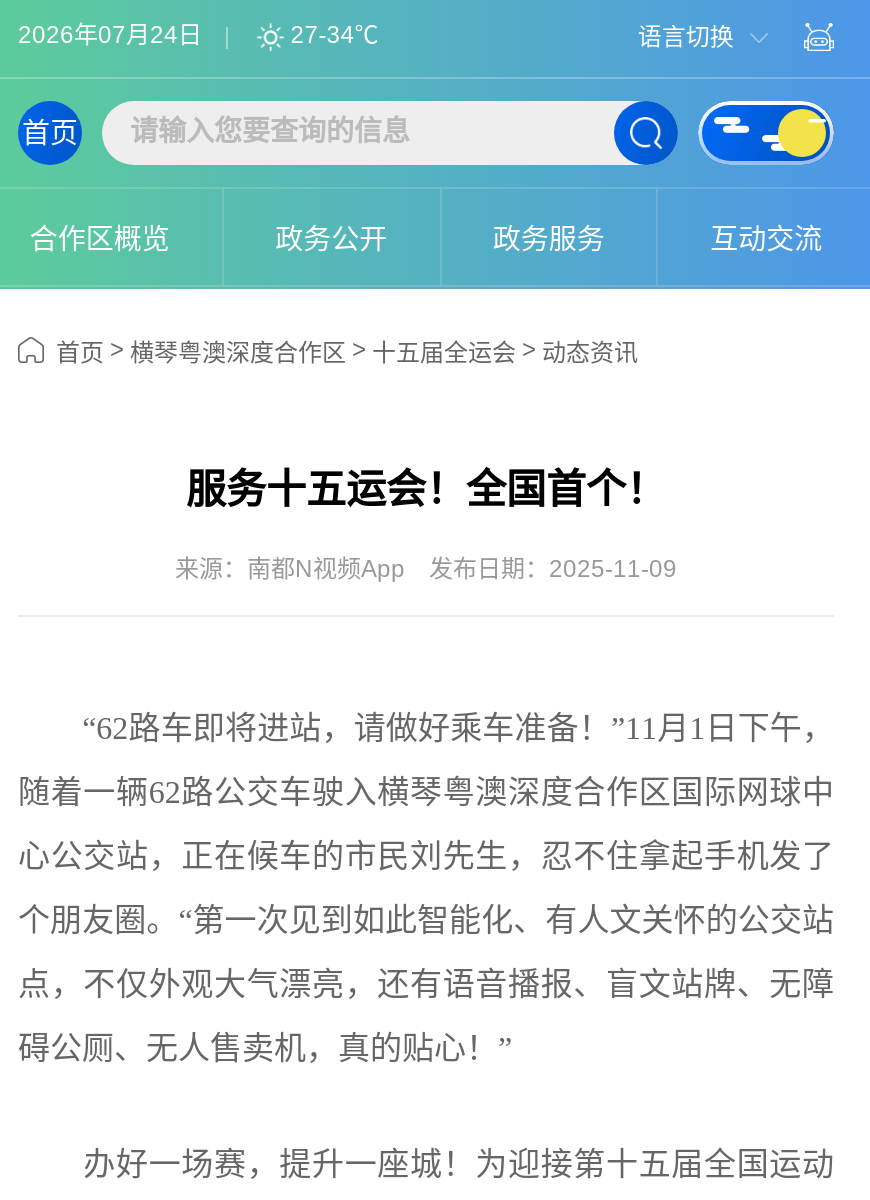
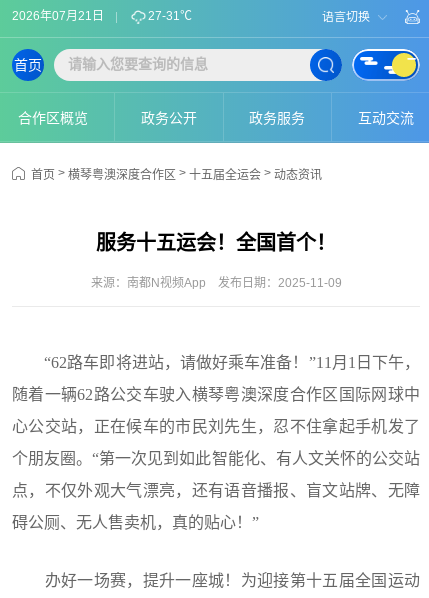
- 2026年07月24日
+ 2026年07月21日

- 27-34℃
+ 27-31℃
